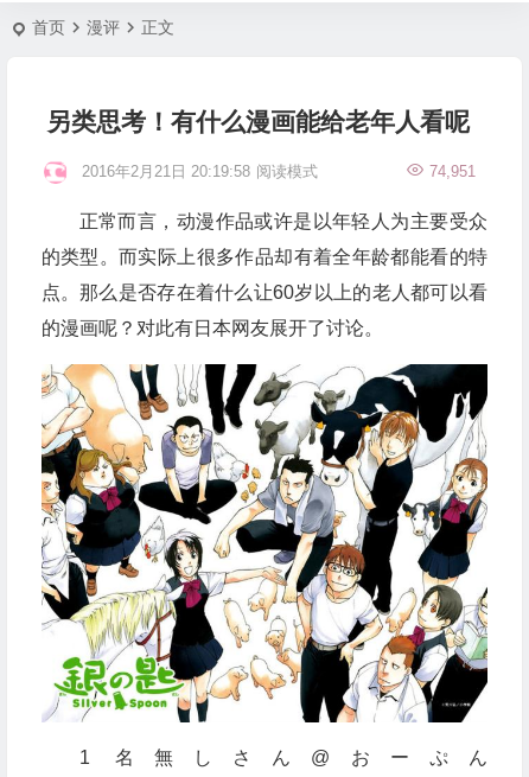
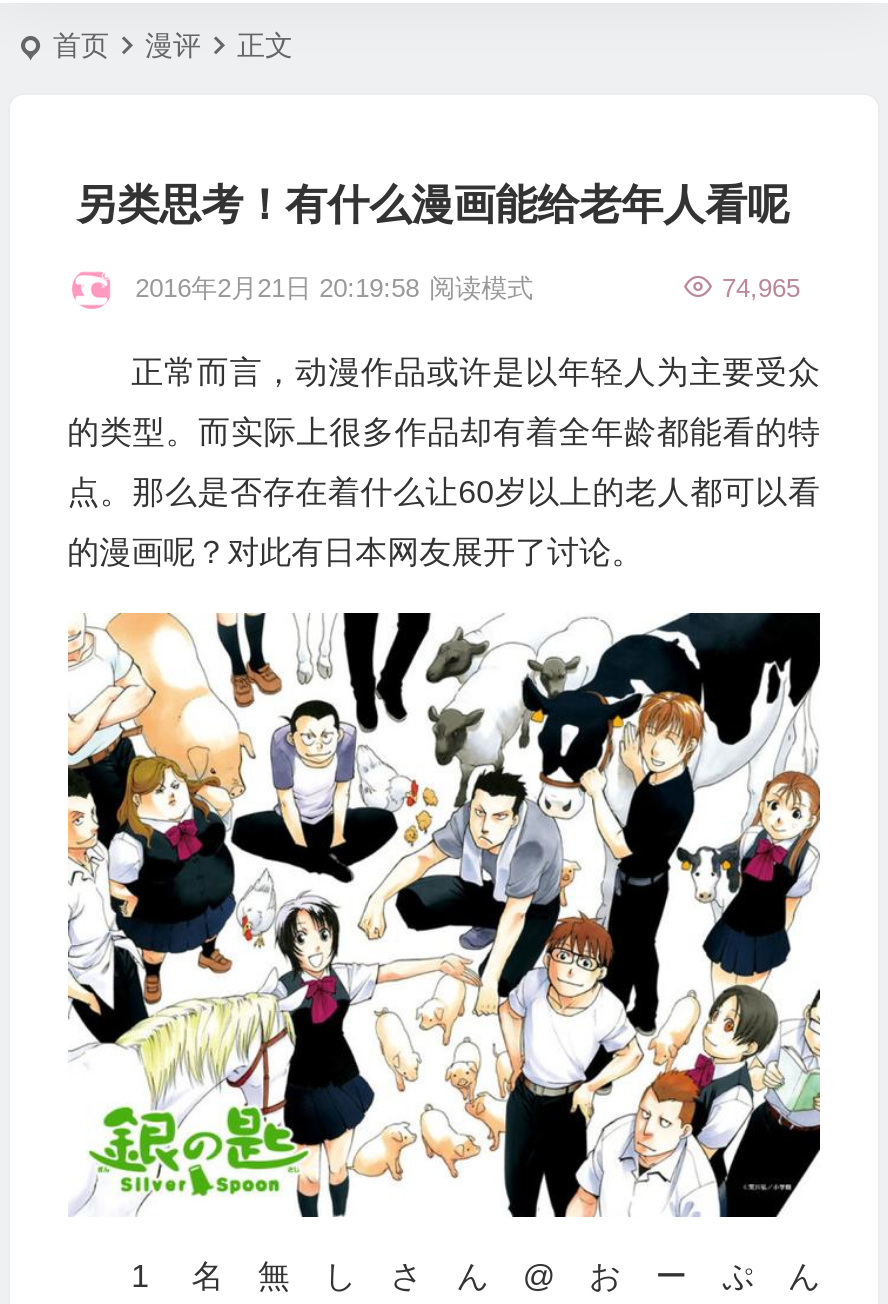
- 74,951
+ 74,965
